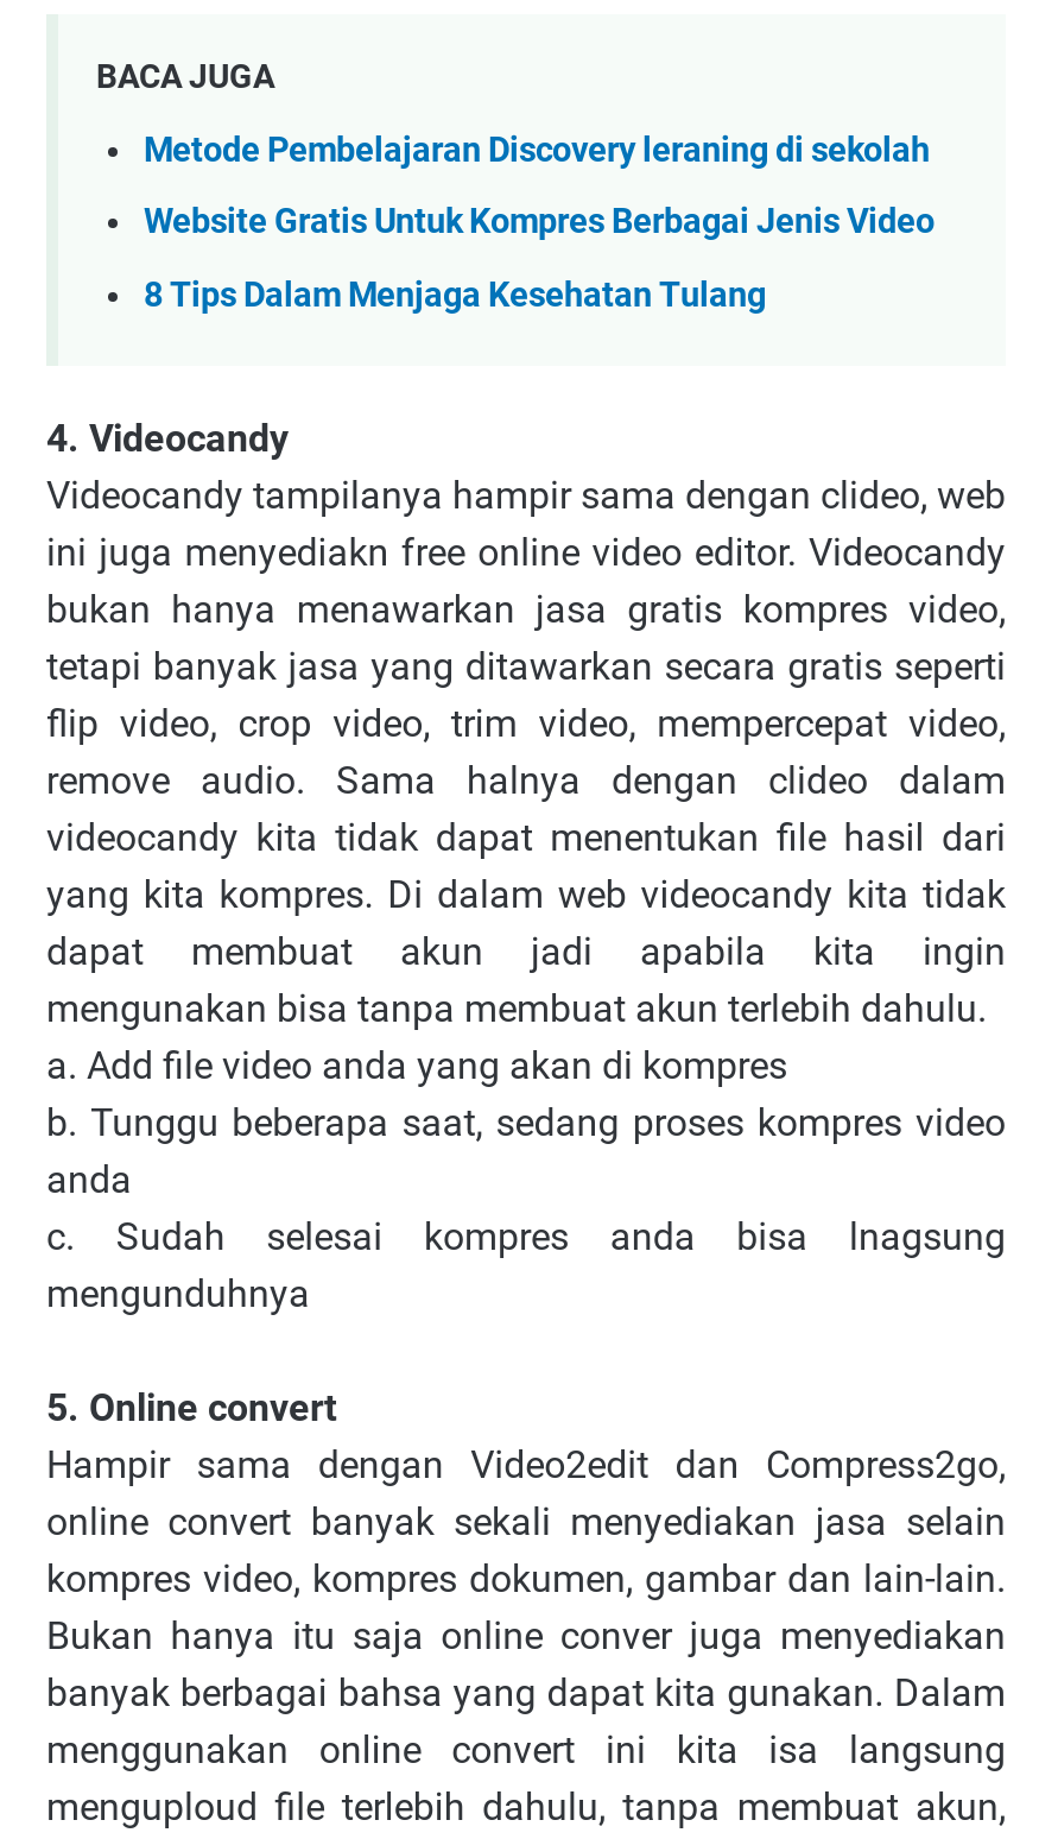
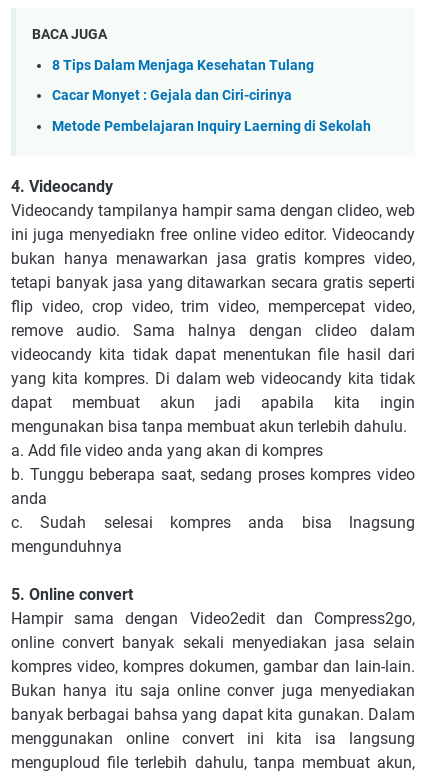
- Metode Pembelajaran Discovery leraning di sekolah
- Website Gratis Untuk Kompres Berbagai Jenis Video

moved up: 8 Tips Dalam Menjaga Kesehatan Tulang

+ Cacar Monyet : Gejala dan Ciri-cirinya
+ Metode Pembelajaran Inquiry Laerning di Sekolah
